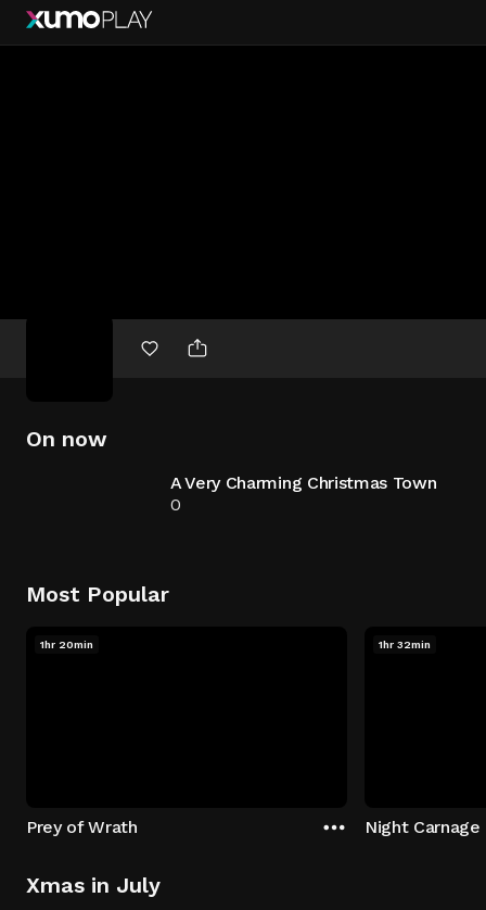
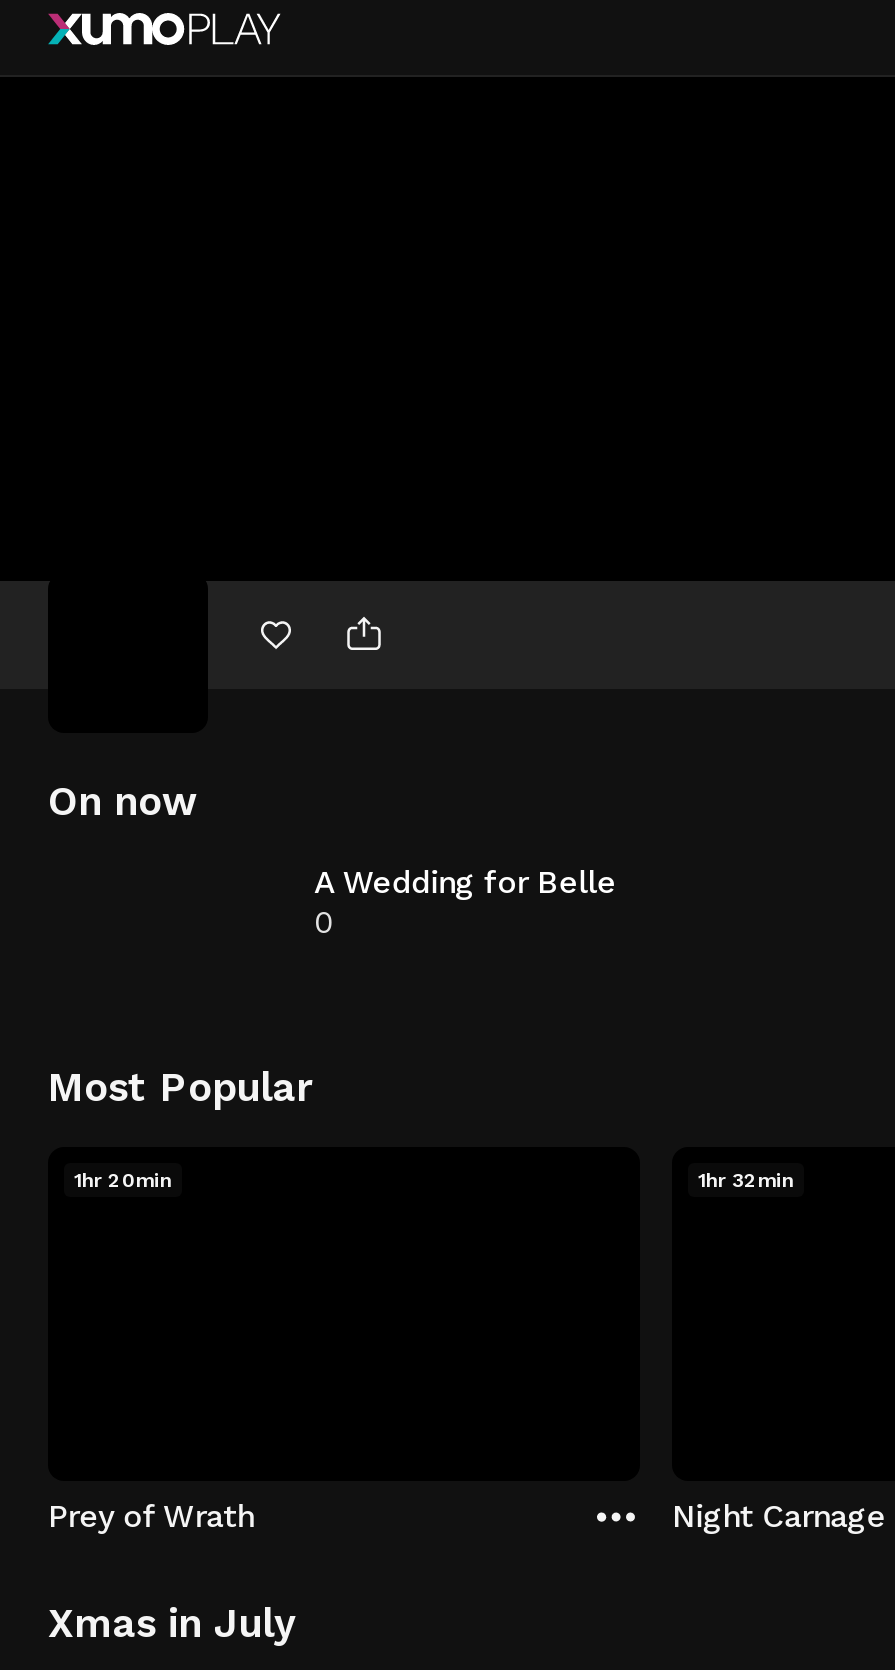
- A Very Charming Christmas Town
+ A Wedding for Belle
